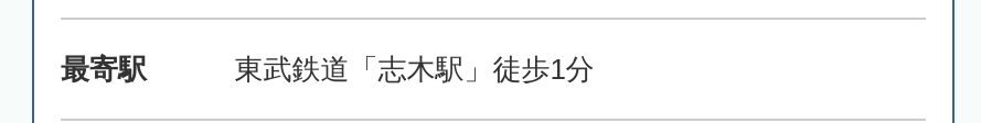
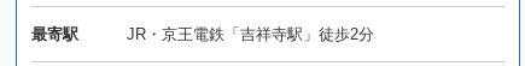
- 東武鉄道「志木駅」徒歩1分
+ JR・京王電鉄「吉祥寺駅」徒歩2分
